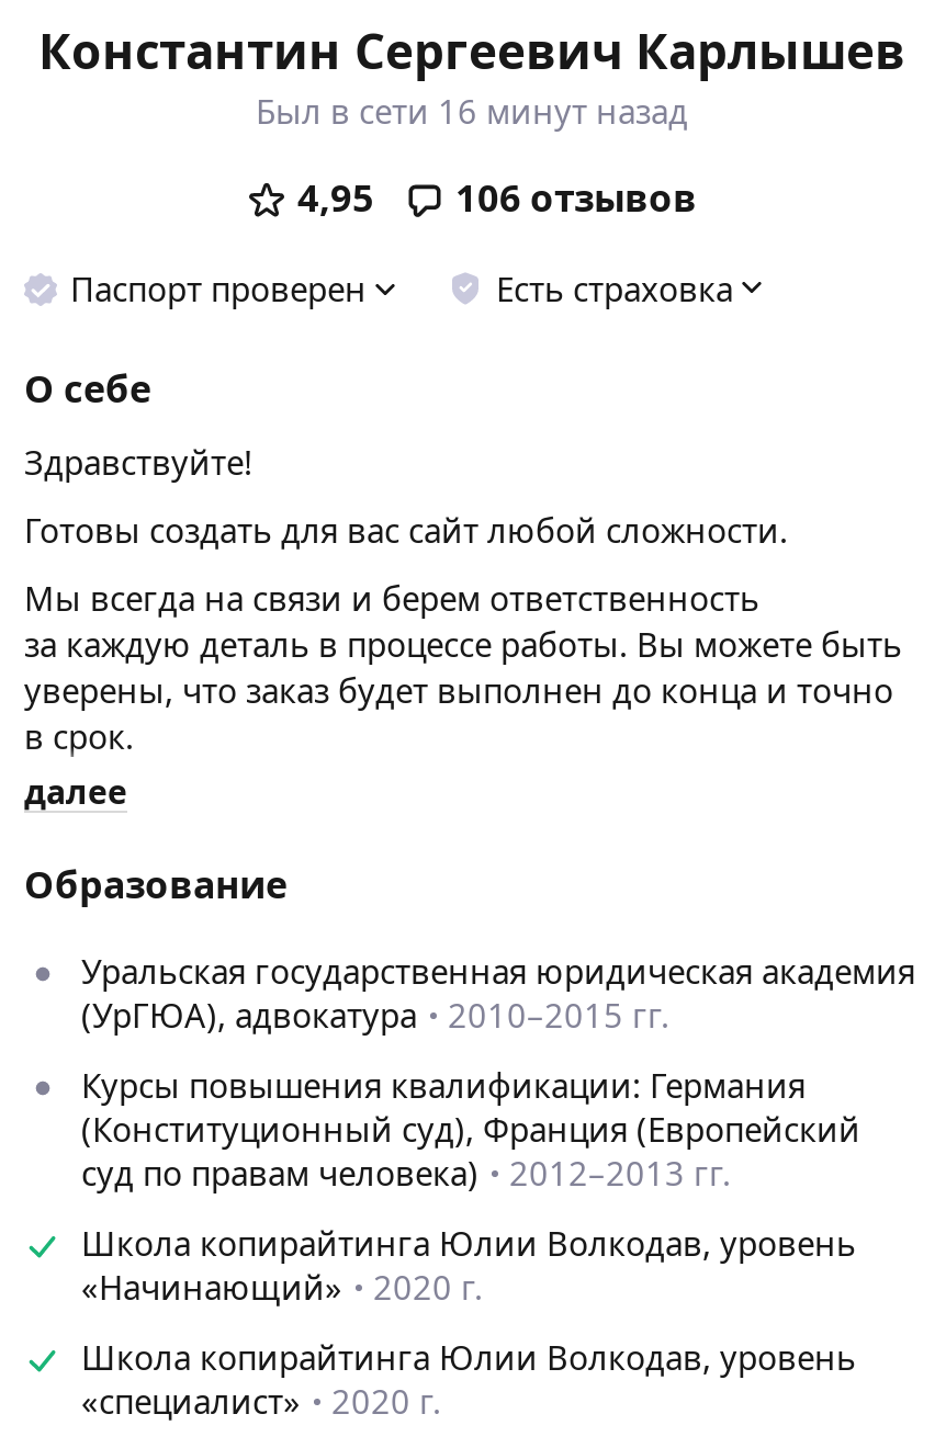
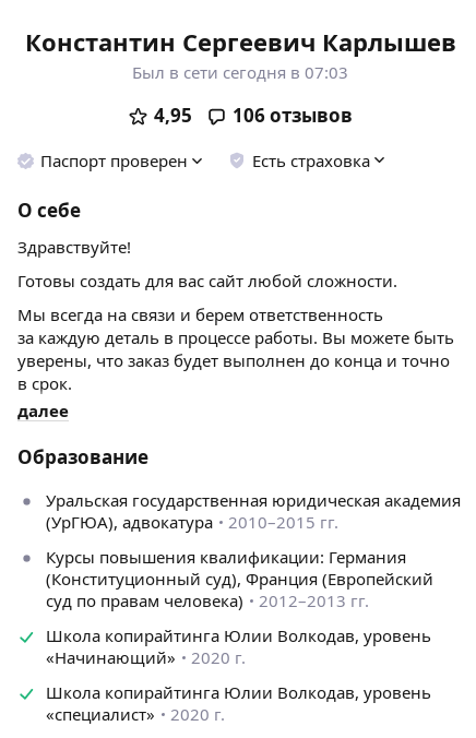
- Был в сети 16 минут назад
+ Был в сети сегодня в 07:03
